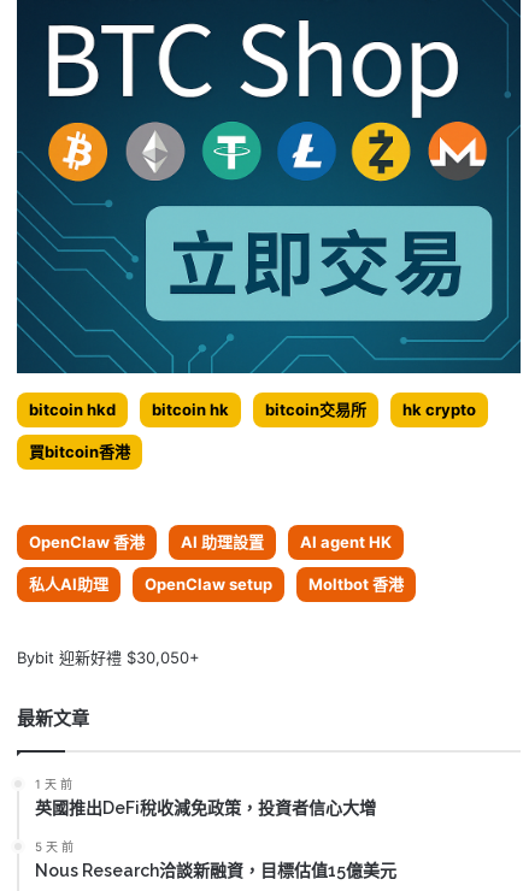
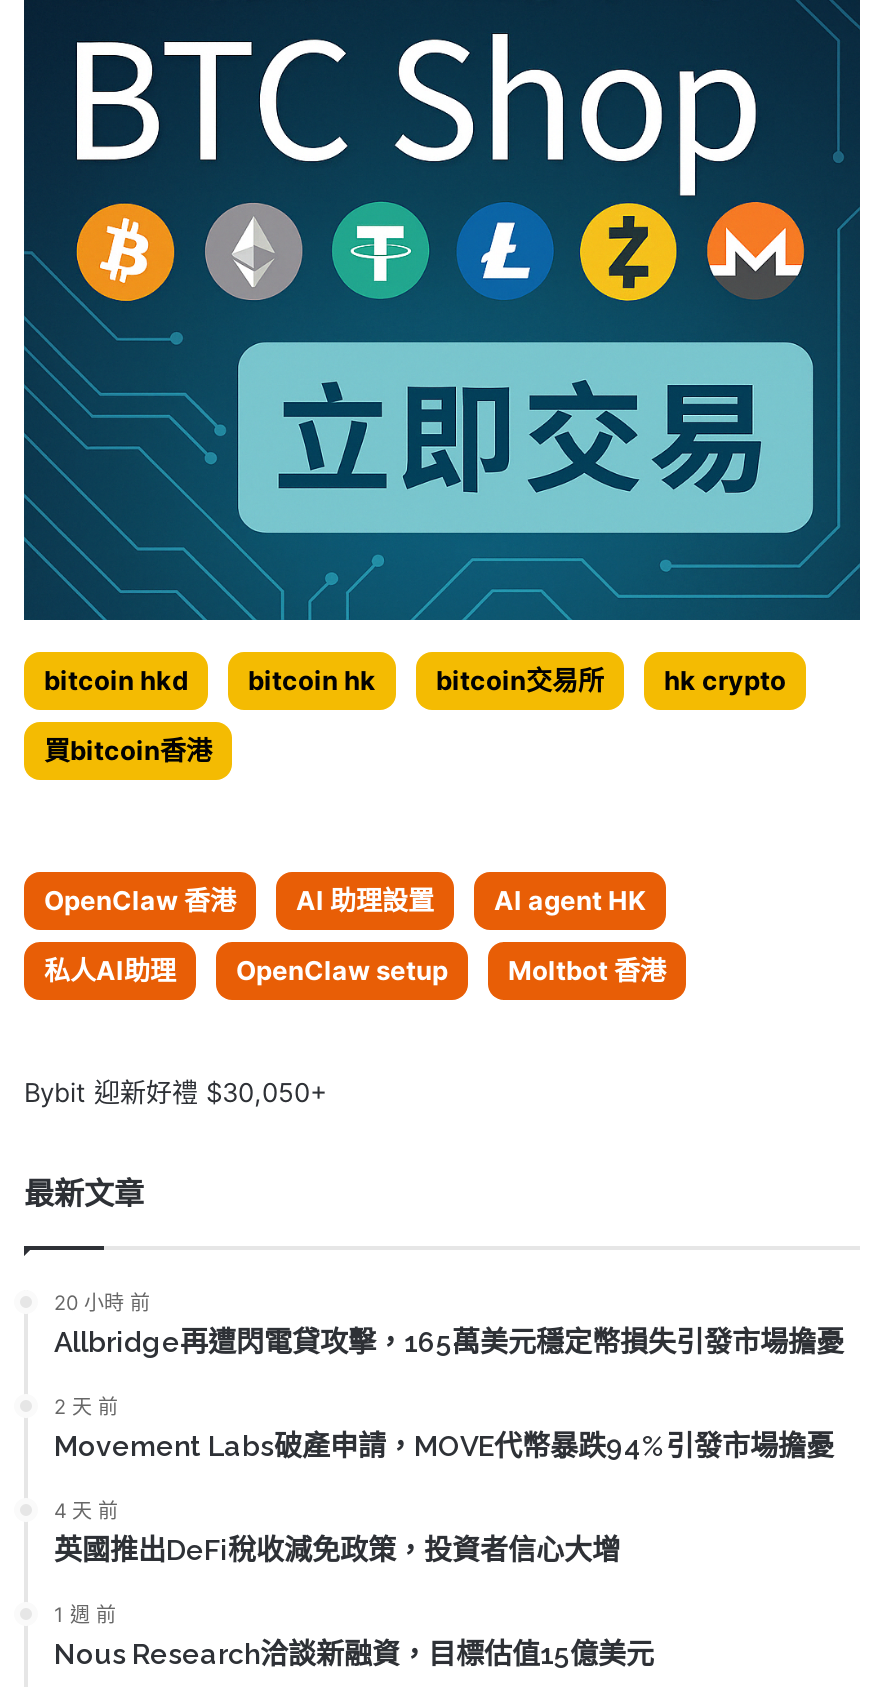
- 1 天 前
+ 20 小時 前
+ Allbridge再遭閃電貸攻擊，165萬美元穩定幣損失引發市場擔憂
+ 2 天 前
+ Movement Labs破產申請，MOVE代幣暴跌94%引發市場擔憂
+ 4 天 前

- 5 天 前
+ 1 週 前
